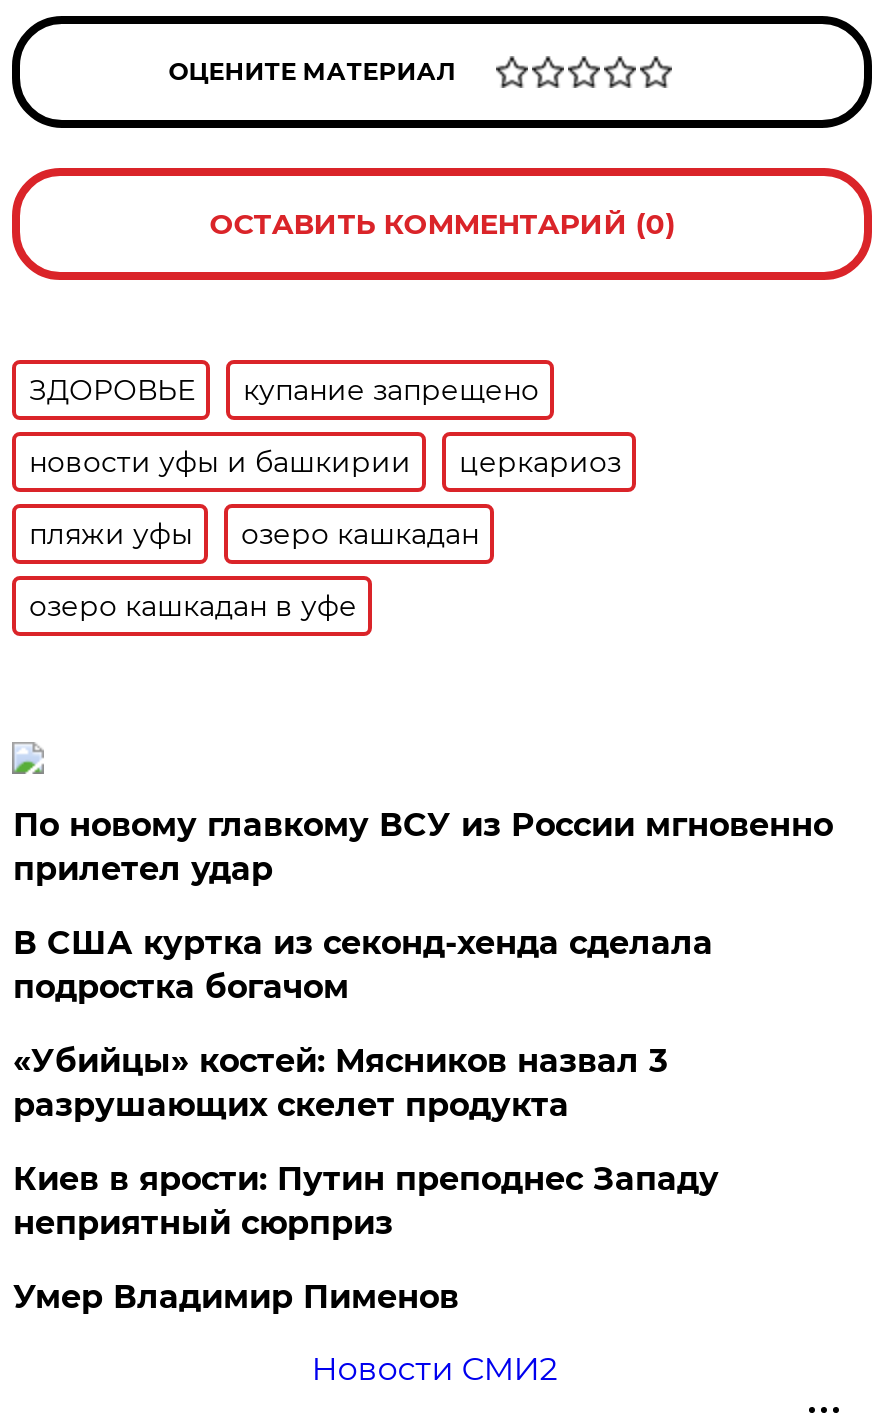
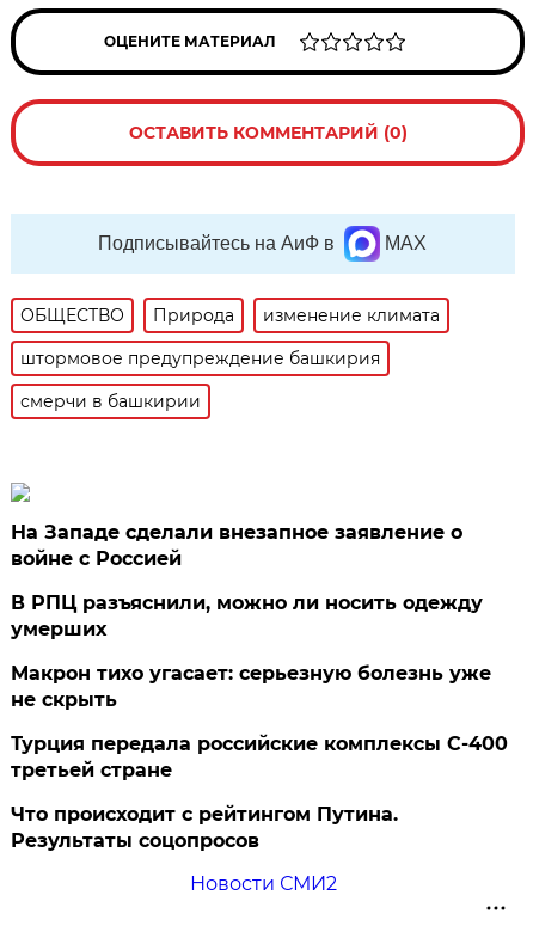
- ЗДОРОВЬЕ
- купание запрещено
+ Подписывайтесь на АиФ в
+ MAX

- новости уфы и башкирии
- церкариоз
+ ОБЩЕСТВО
+ Природа
+ изменение климата

- пляжи уфы
- озеро кашкадан
+ штормовое предупреждение башкирия

- озеро кашкадан в уфе
+ смерчи в башкирии

- По новому главкому ВСУ из России мгновенно
- прилетел удар
+ На Западе сделали внезапное заявление о
+ войне с Россией

- В США куртка из секонд-хенда сделала
- подростка богачом
+ В РПЦ разъяснили, можно ли носить одежду
+ умерших

- «Убийцы» костей: Мясников назвал 3
- разрушающих скелет продукта
+ Макрон тихо угасает: серьезную болезнь уже
+ не скрыть

- Киев в ярости: Путин преподнес Западу
- неприятный сюрприз
+ Турция передала российские комплексы С-400
+ третьей стране

- Умер Владимир Пименов
+ Что происходит с рейтингом Путина.
+ Результаты соцопросов
